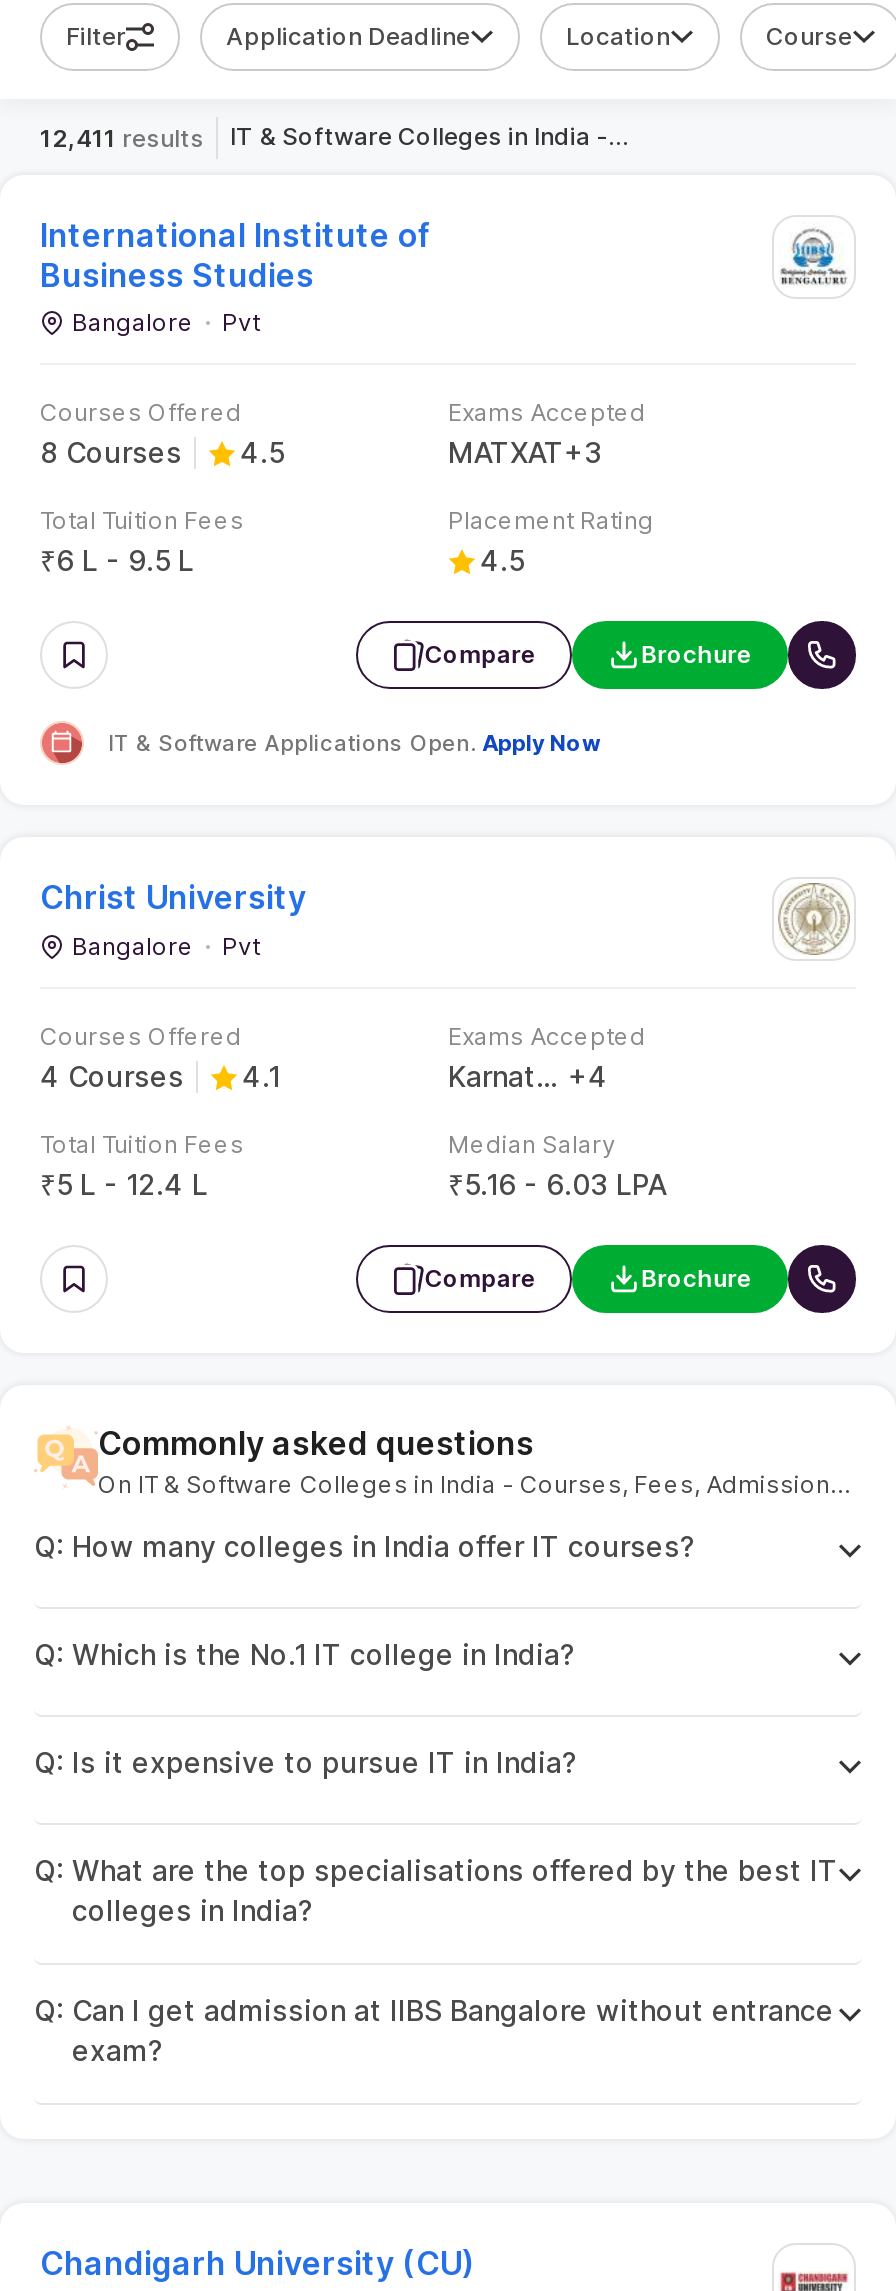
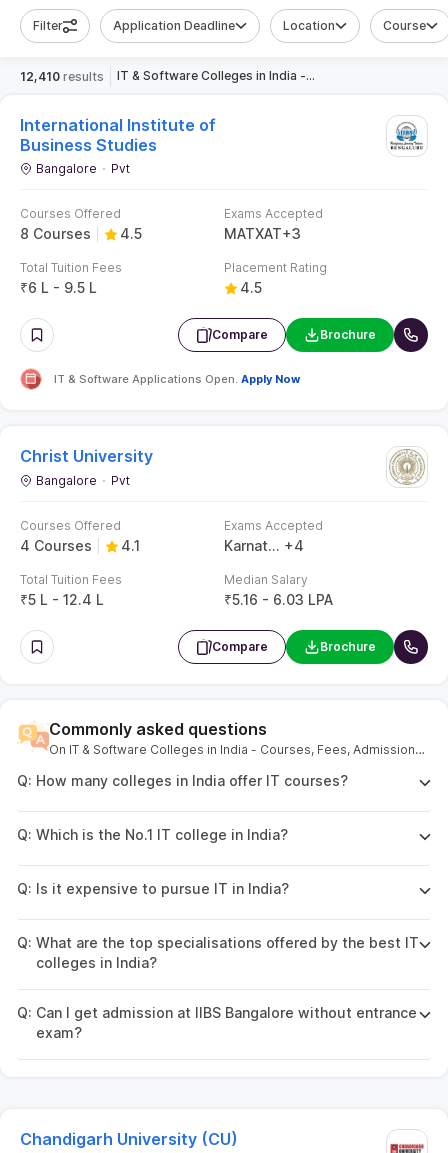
- 12,411 results IT & Software Colleges in India -
+ 12,410 results IT & Software Colleges in India -
